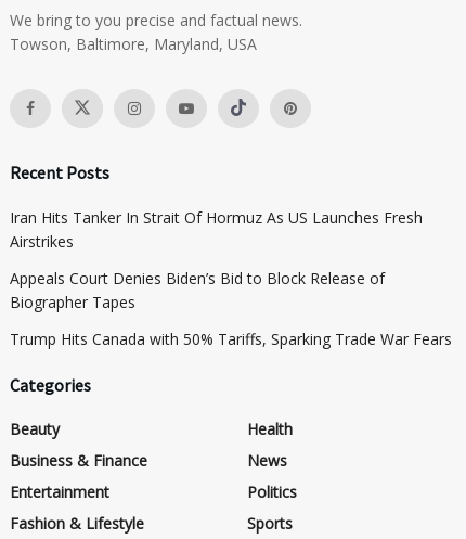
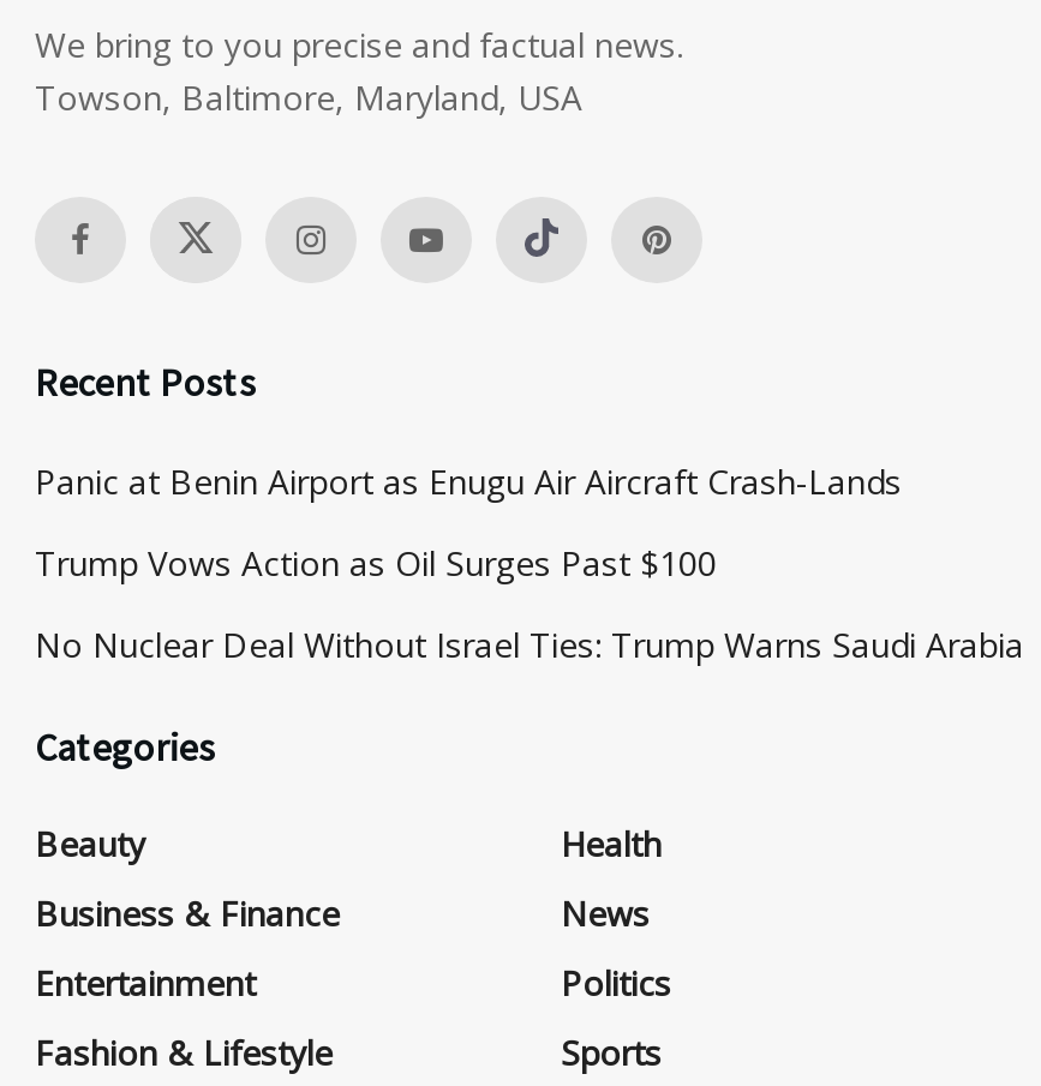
- Iran Hits Tanker In Strait Of Hormuz As US Launches Fresh
- Airstrikes
+ Panic at Benin Airport as Enugu Air Aircraft Crash-Lands

- Appeals Court Denies Biden’s Bid to Block Release of
- Biographer Tapes
+ Trump Vows Action as Oil Surges Past $100

- Trump Hits Canada with 50% Tariffs, Sparking Trade War Fears
+ No Nuclear Deal Without Israel Ties: Trump Warns Saudi Arabia
